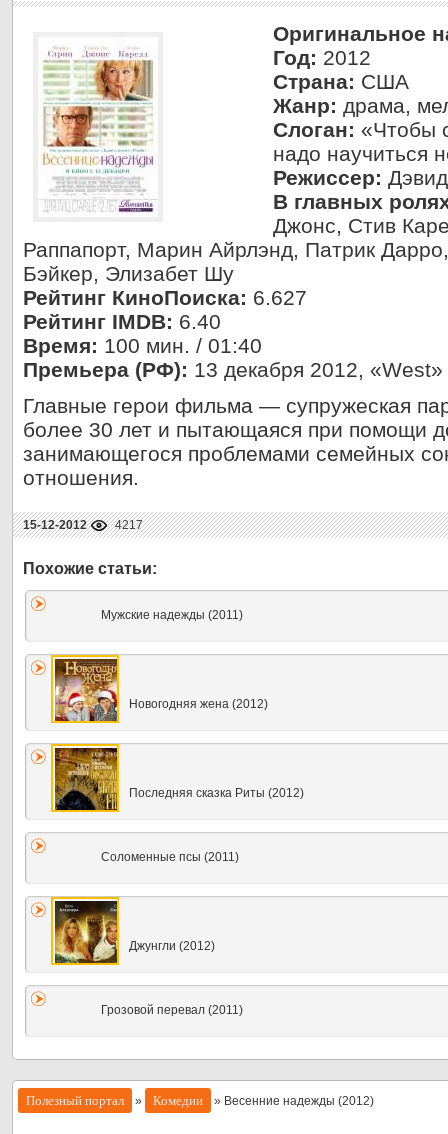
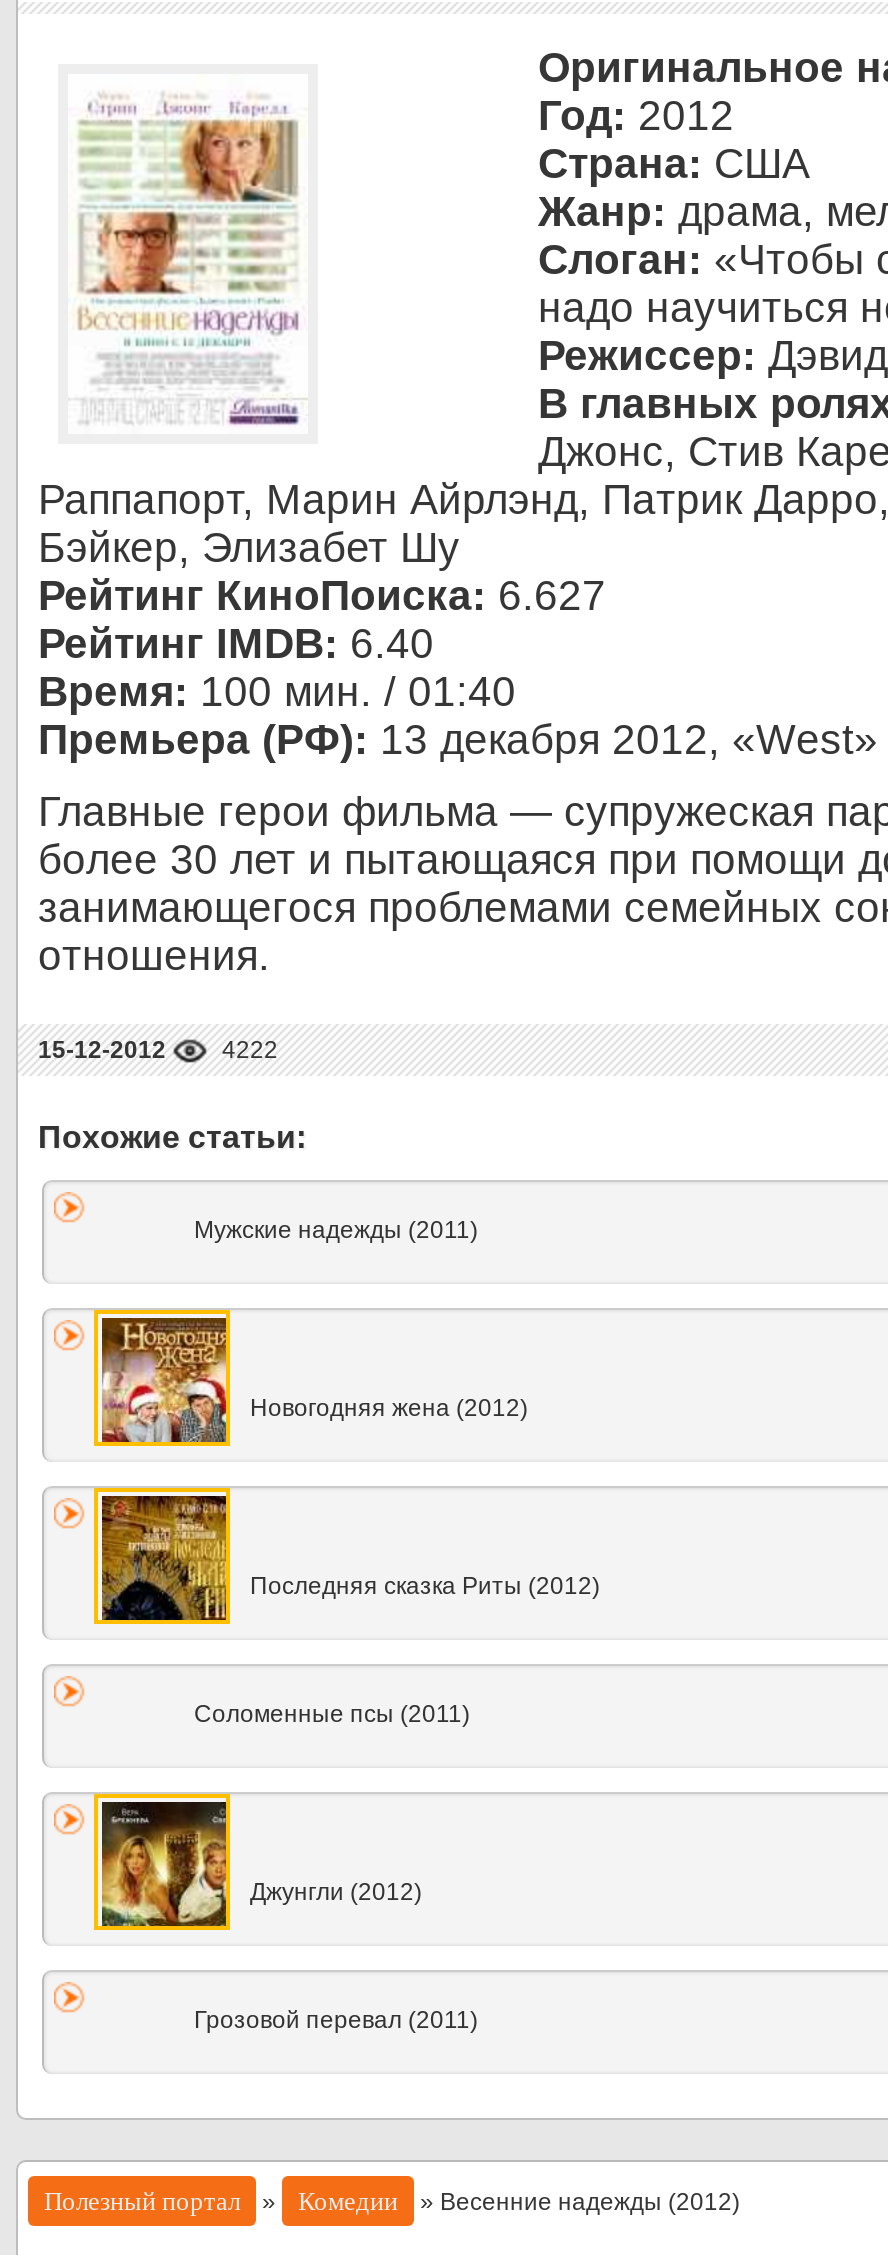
- 15-12-2012 4217
+ 15-12-2012 4222
